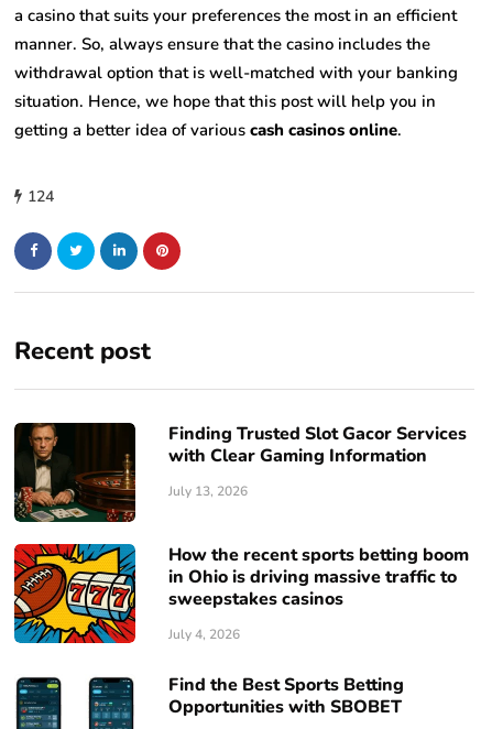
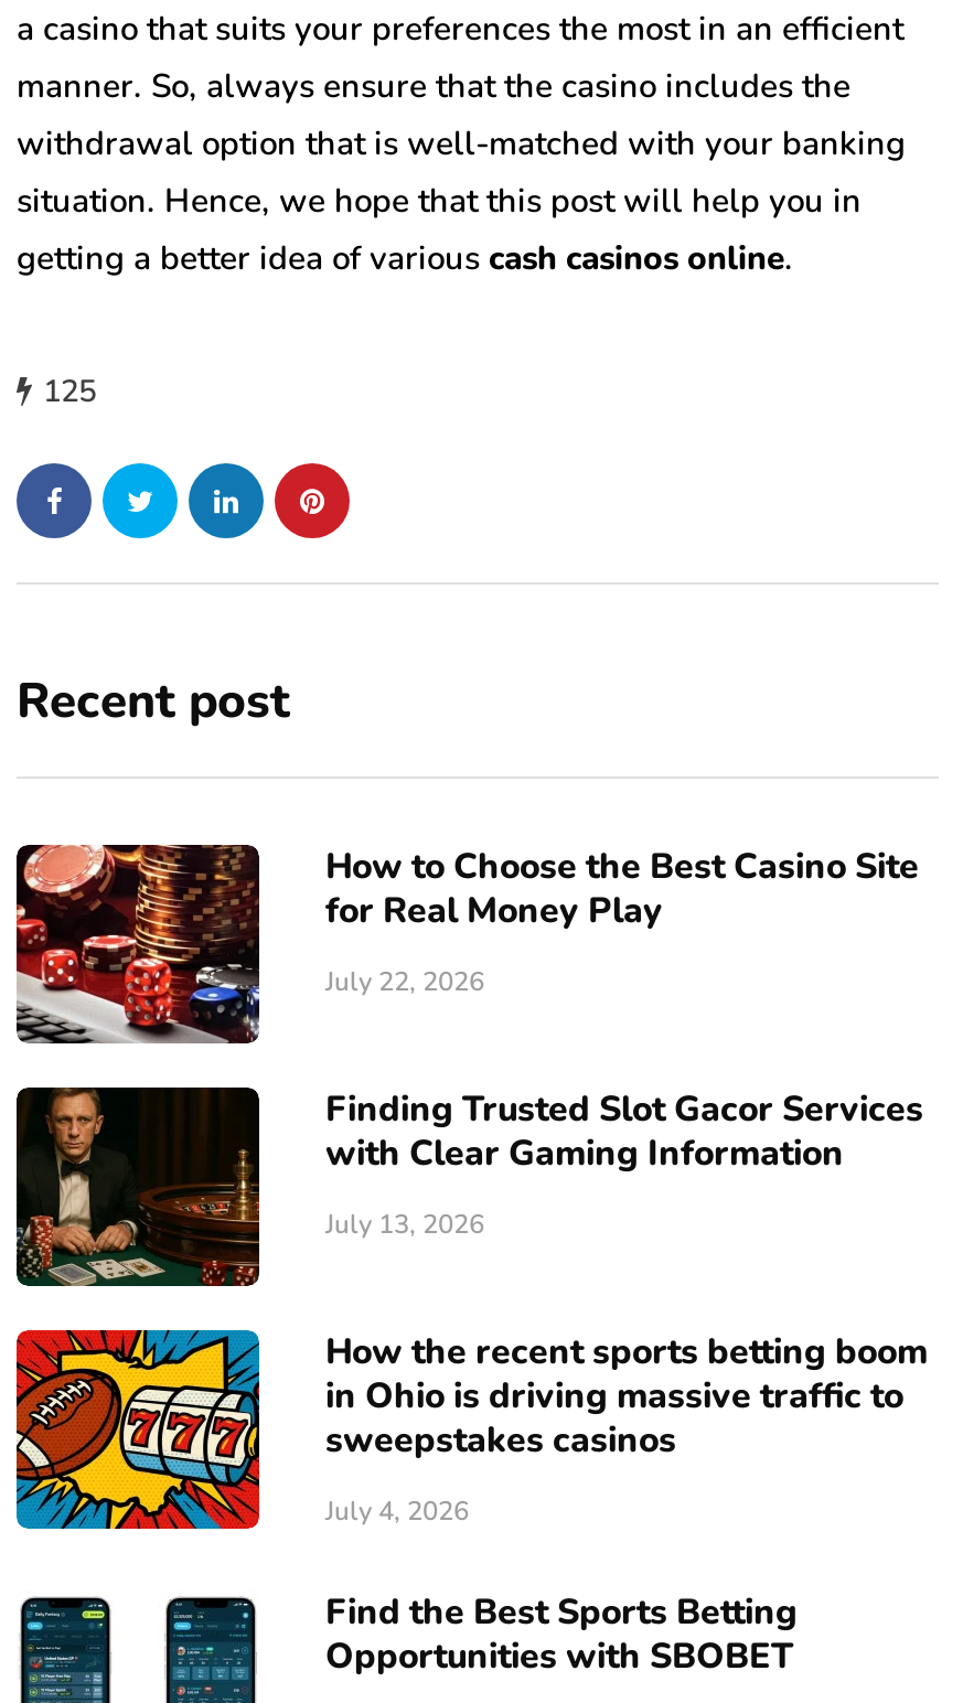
- 124
+ 125

+ [image]
+ How to Choose the Best Casino Site
+ for Real Money Play
+ July 22, 2026
